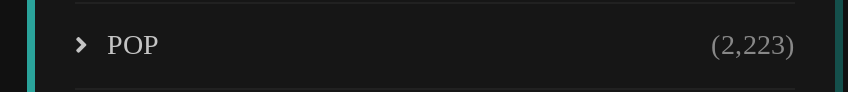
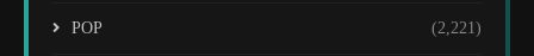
- (2,223)
+ (2,221)
